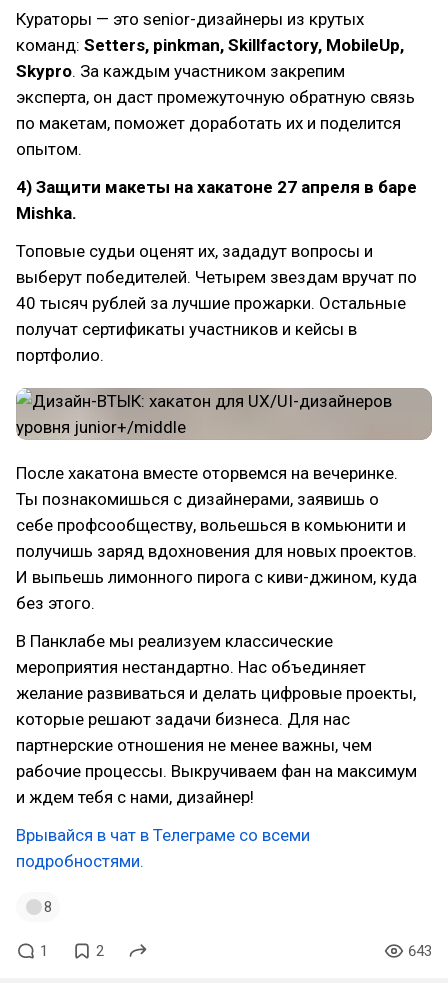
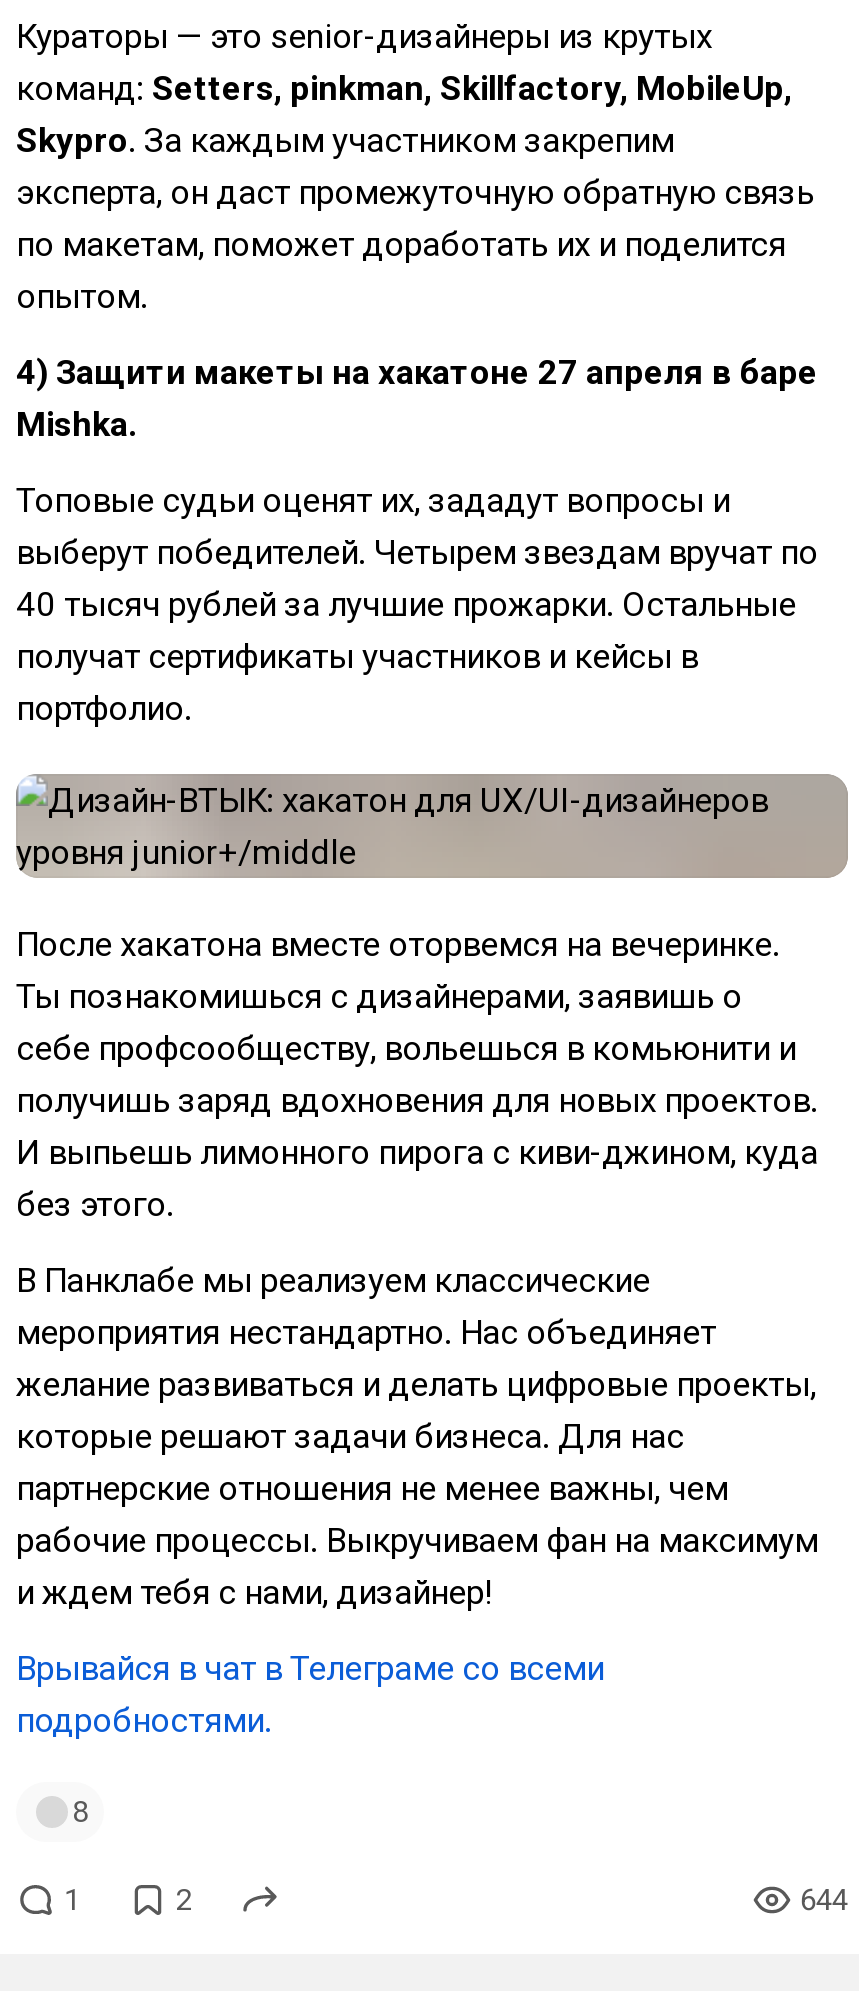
- 643
+ 644
